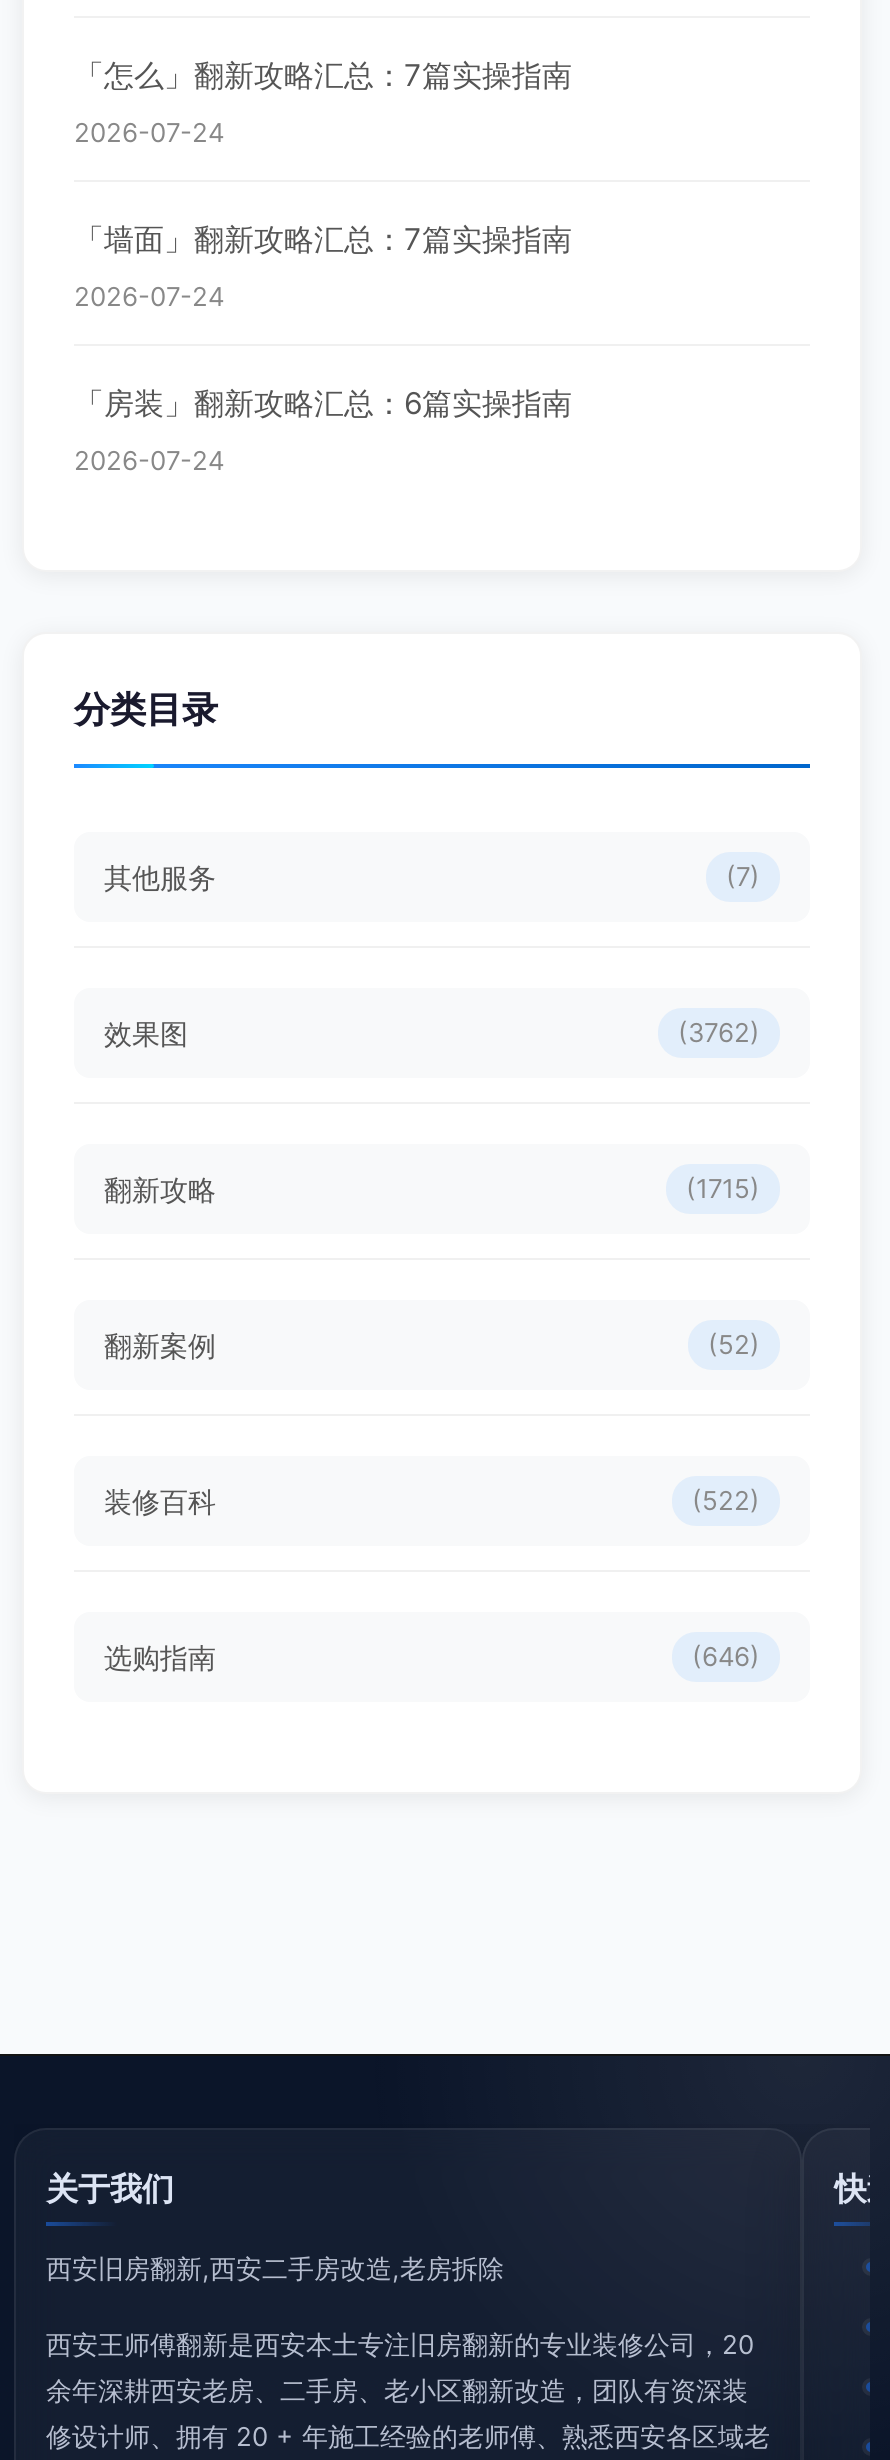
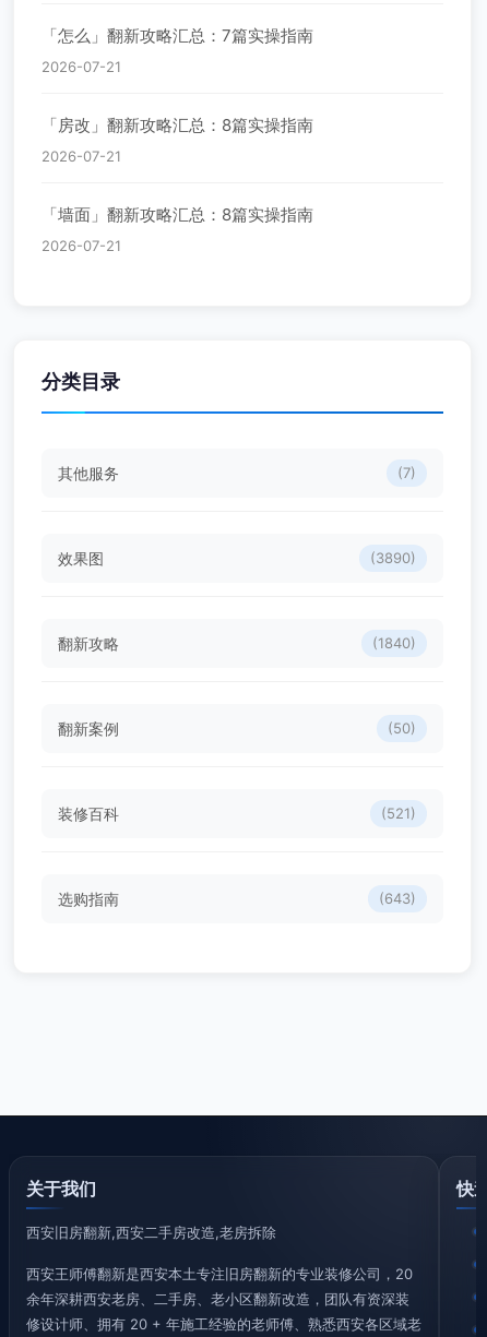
- 2026-07-24
+ 2026-07-21

- 「墙面」翻新攻略汇总：7篇实操指南
+ 「房改」翻新攻略汇总：8篇实操指南

- 2026-07-24
+ 2026-07-21

- 「房装」翻新攻略汇总：6篇实操指南
+ 「墙面」翻新攻略汇总：8篇实操指南

- 2026-07-24
+ 2026-07-21

- (3762)
+ (3890)

- (1715)
+ (1840)

- (52)
+ (50)

- (522)
+ (521)

- (646)
+ (643)
